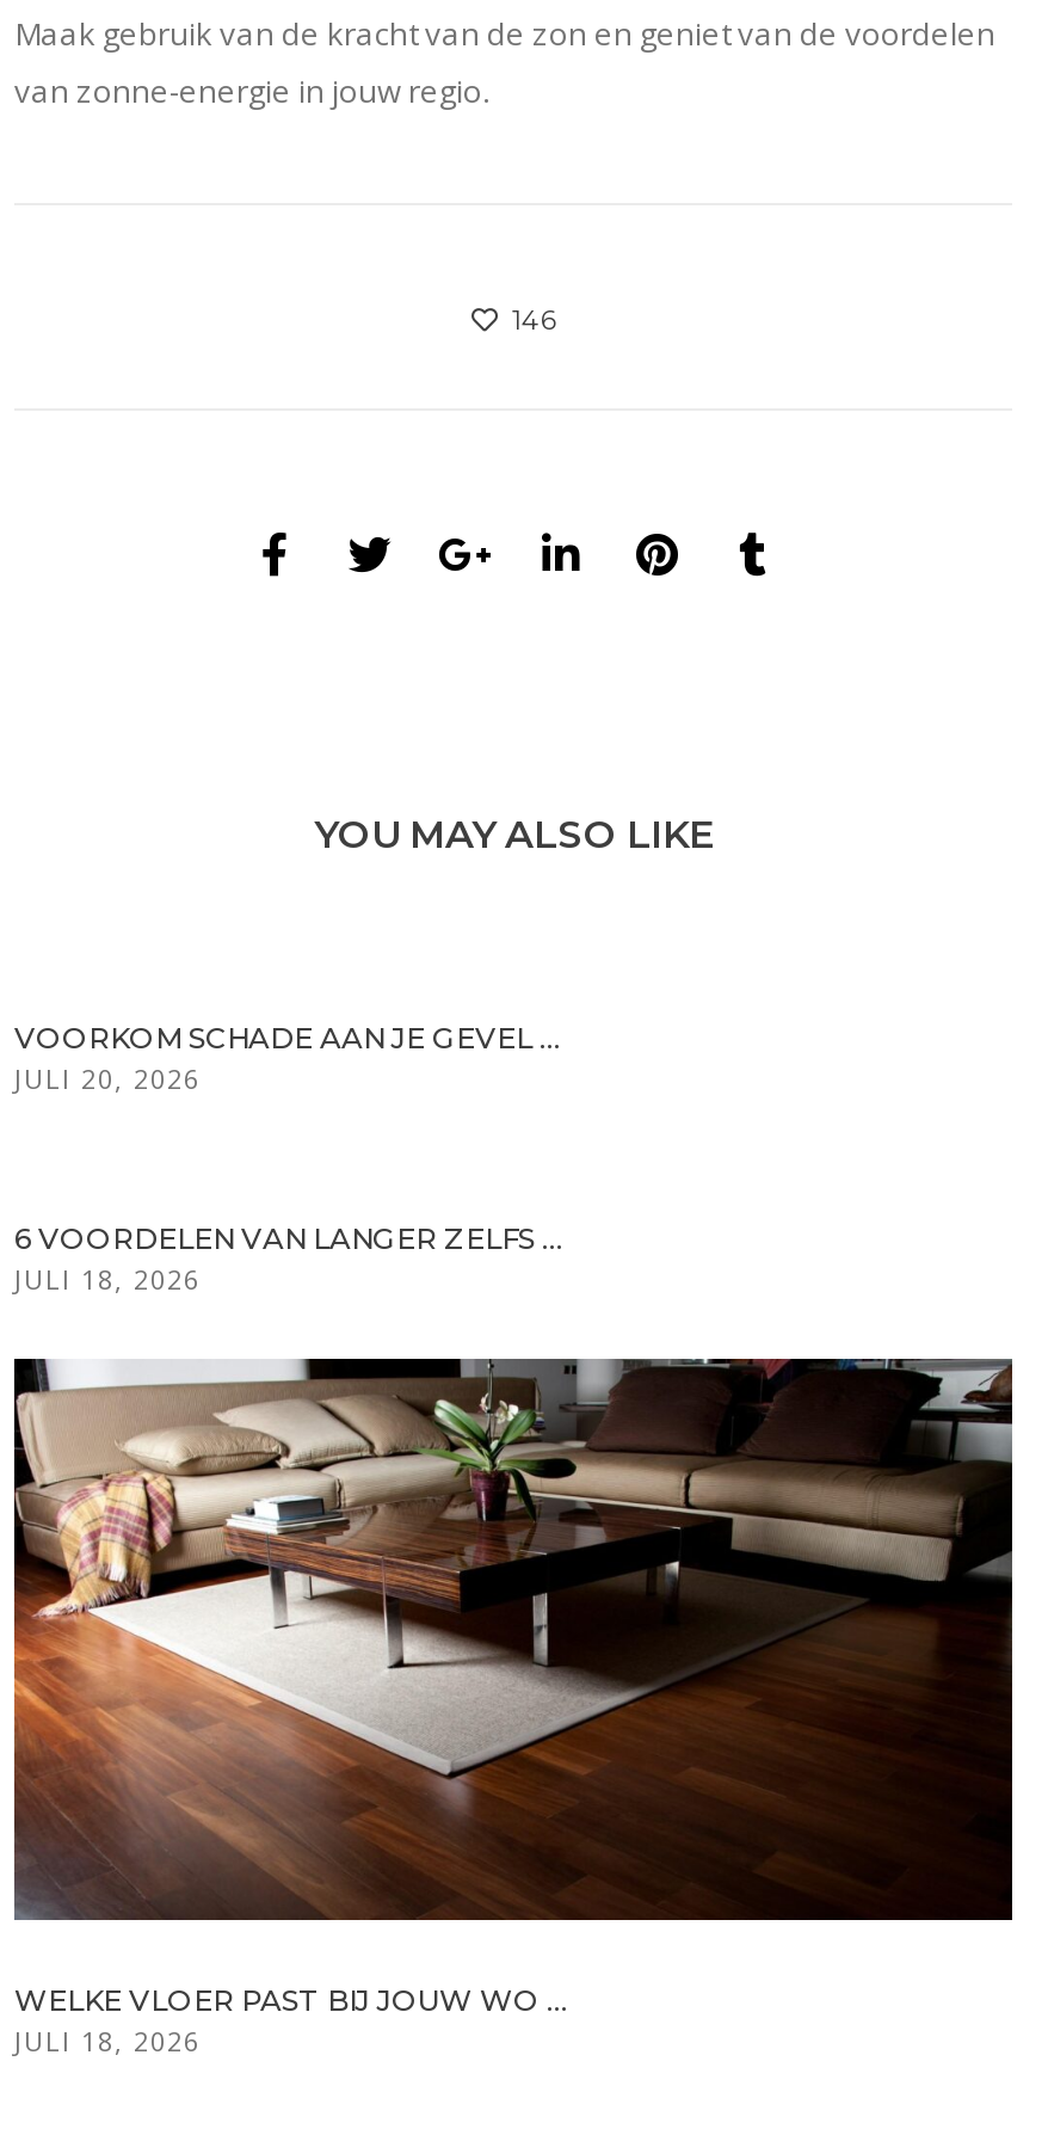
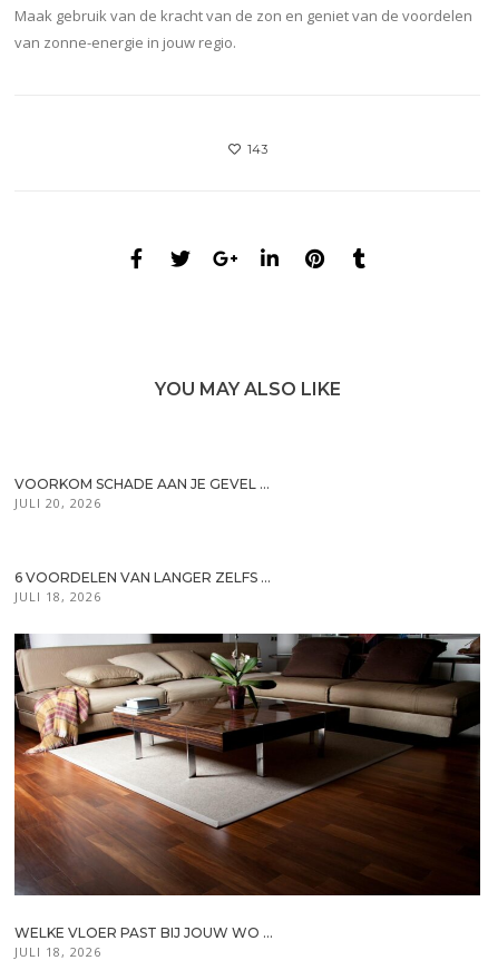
- 146
+ 143
